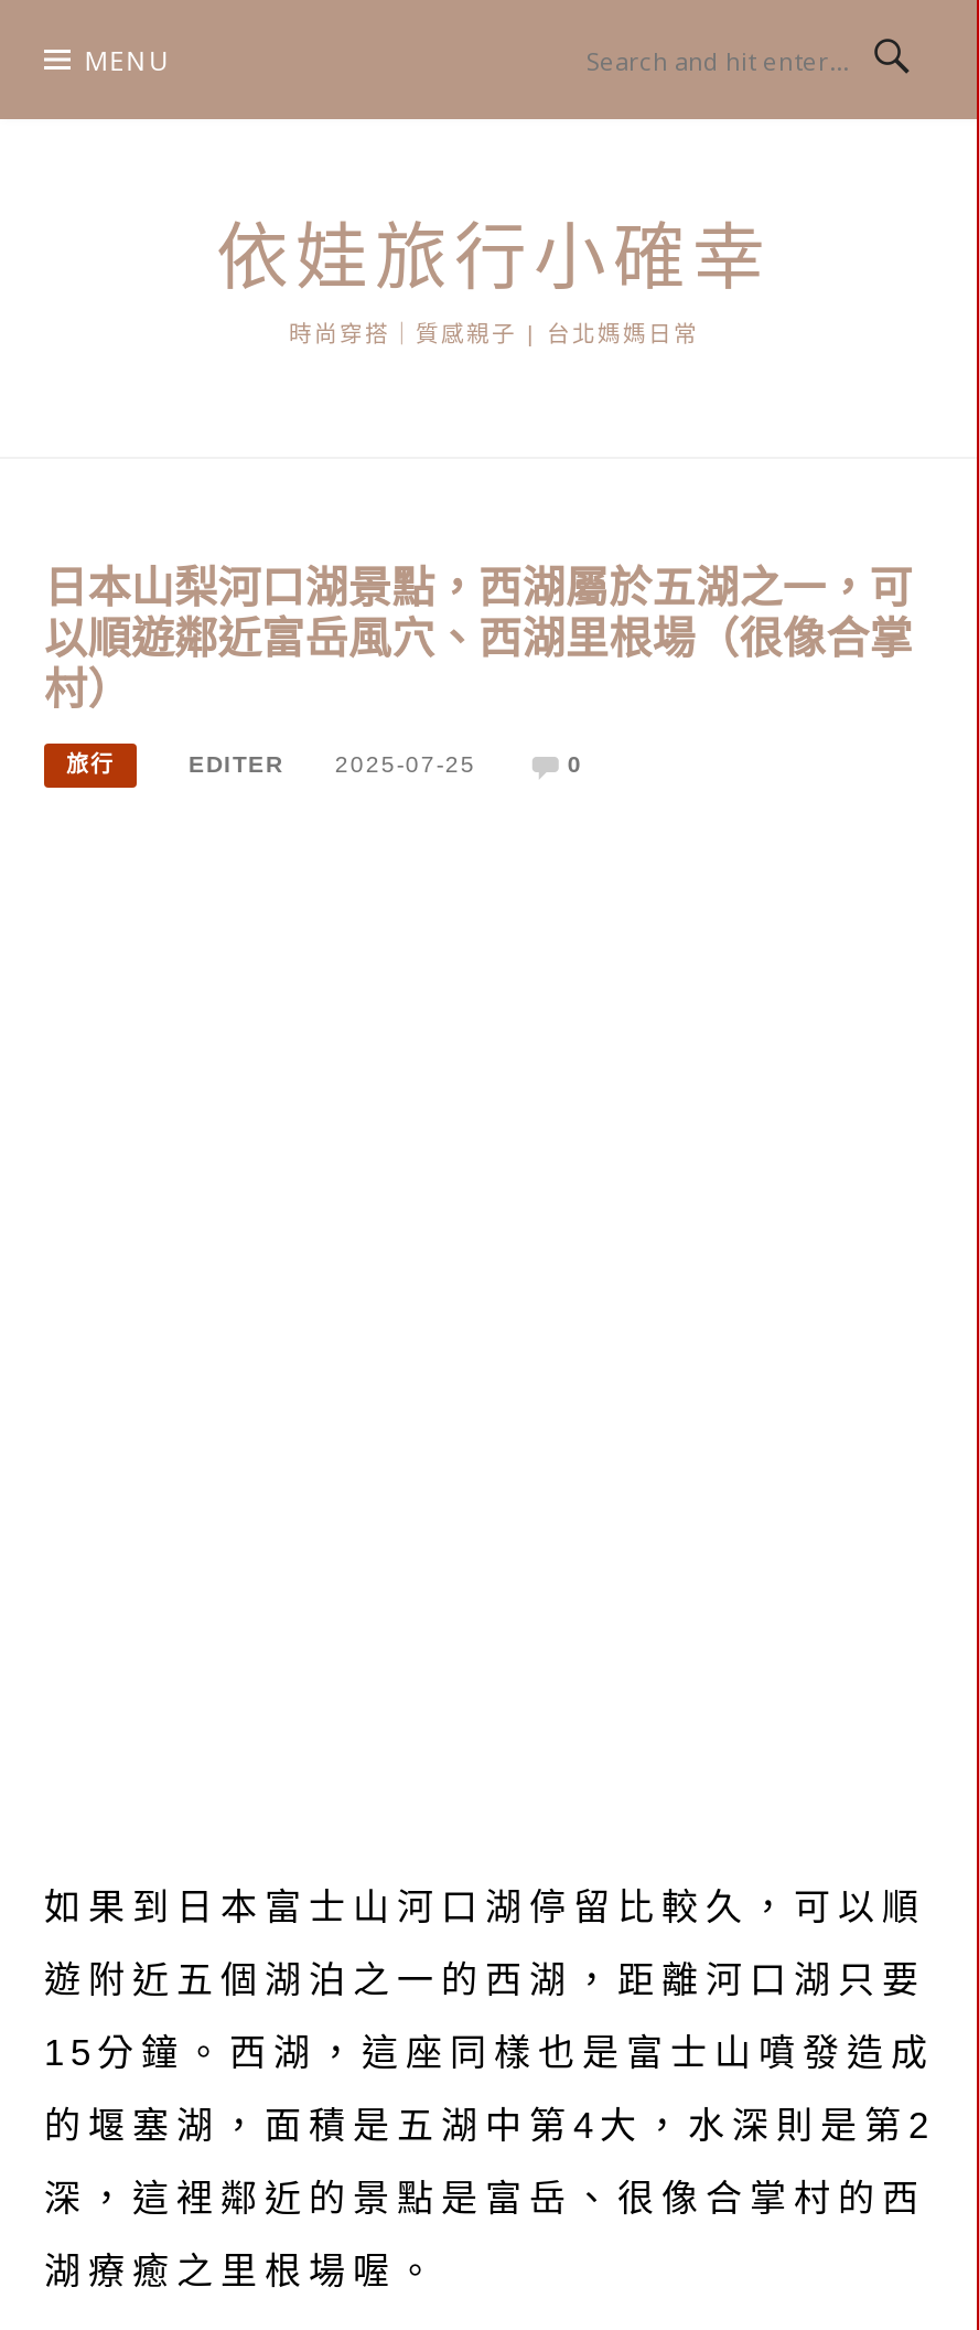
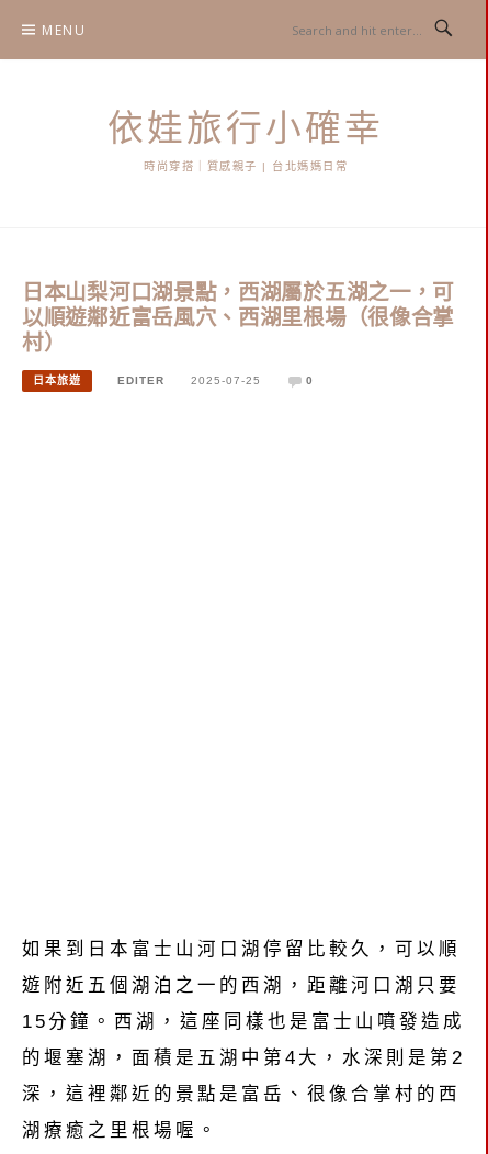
- 旅行
+ 日本旅遊
